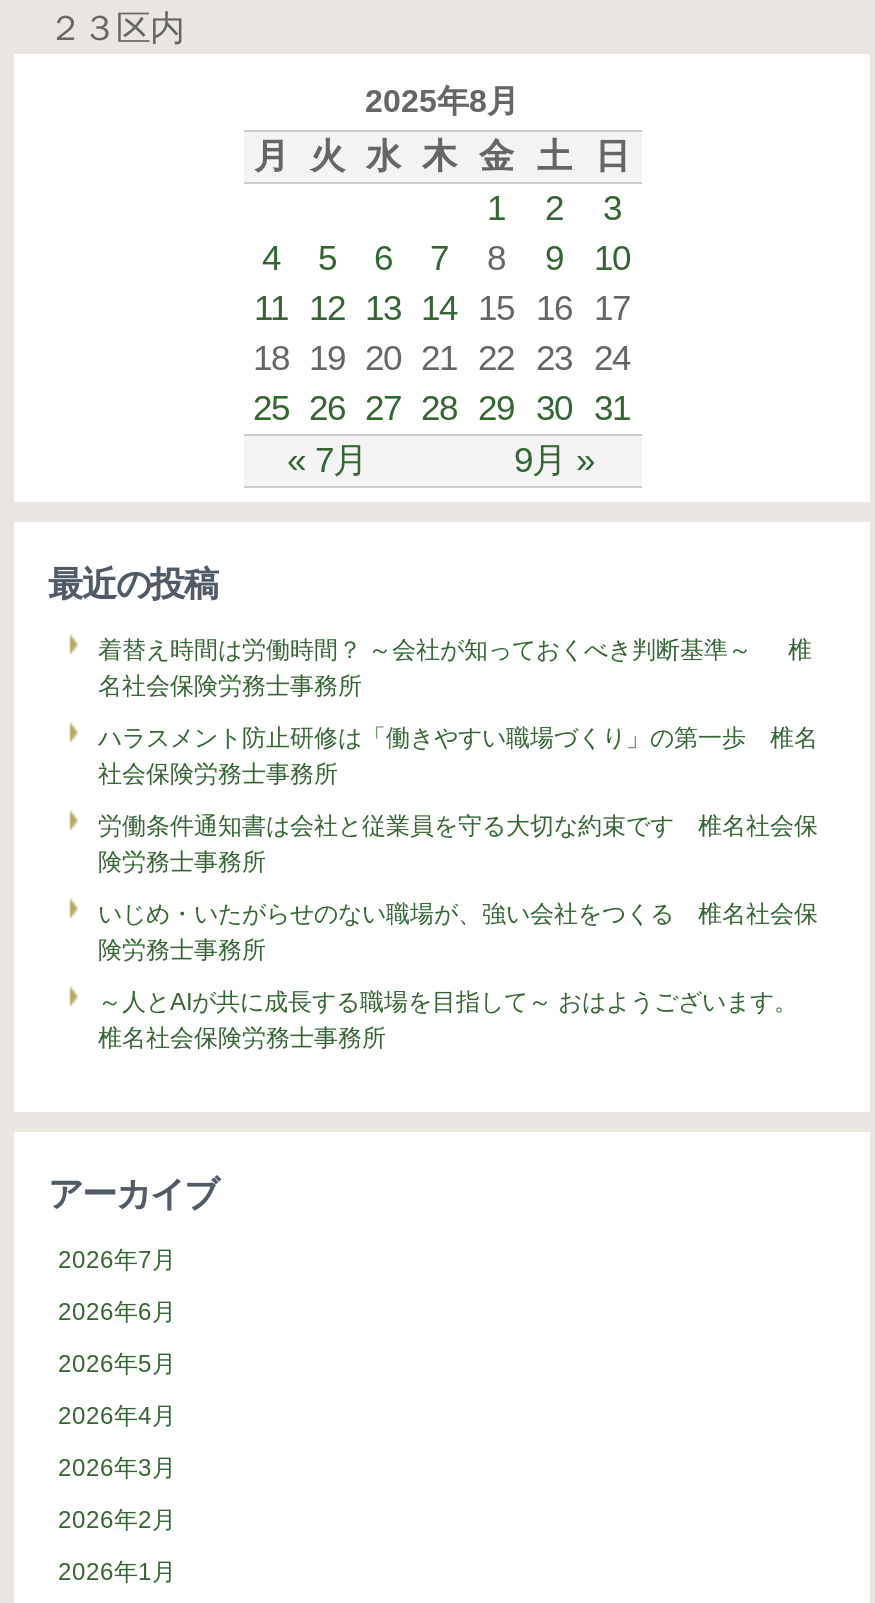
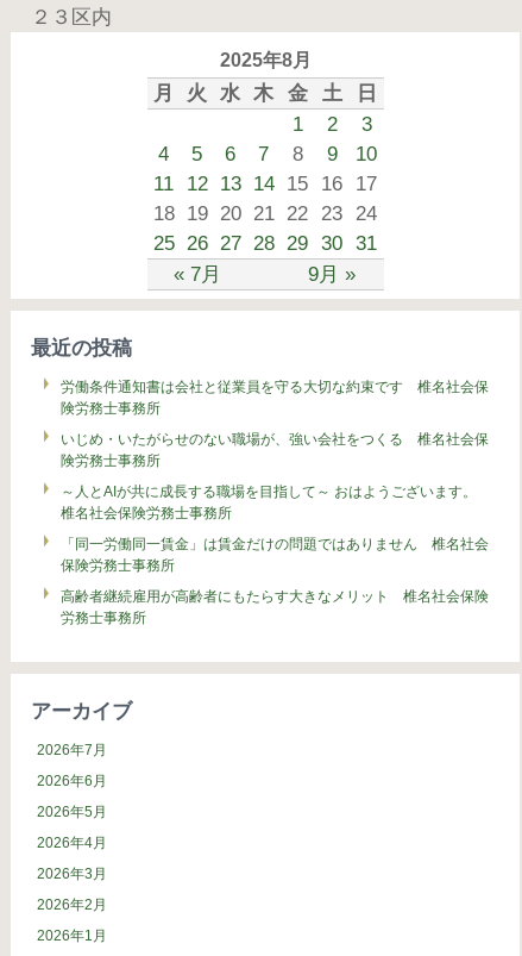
- 着替え時間は労働時間？ ～会社が知っておくべき判断基準～ 椎
- 名社会保険労務士事務所
- ハラスメント防止研修は「働きやすい職場づくり」の第一歩 椎名
- 社会保険労務士事務所

moved up: 労働条件通知書は会社と従業員を守る大切な約束です 椎名社会保 | 険労務士事務所 | いじめ・いたがらせのない職場が、強い会社をつくる 椎名社会保 | 険労務士事務所 | ～人とAIが共に成長する職場を目指して～ おはようございます。 | 椎名社会保険労務士事務所

+ 「同一労働同一賃金」は賃金だけの問題ではありません 椎名社会
+ 保険労務士事務所
+ 高齢者継続雇用が高齢者にもたらす大きなメリット 椎名社会保険
+ 労務士事務所
